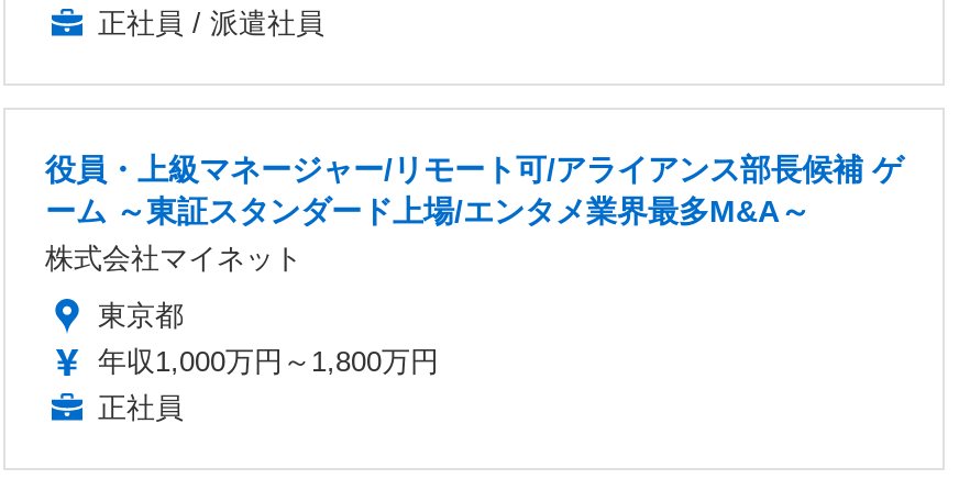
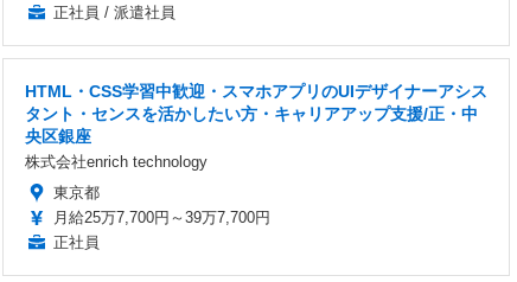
- 役員・上級マネージャー/リモート可/アライアンス部長候補 ゲ
- ーム ～東証スタンダード上場/エンタメ業界最多M&A～
- 株式会社マイネット
+ HTML・CSS学習中歓迎・スマホアプリのUIデザイナーアシス
+ タント・センスを活かしたい方・キャリアアップ支援/正・中
+ 央区銀座
+ 株式会社enrich technology

- 年収1,000万円～1,800万円
+ 月給25万7,700円～39万7,700円
